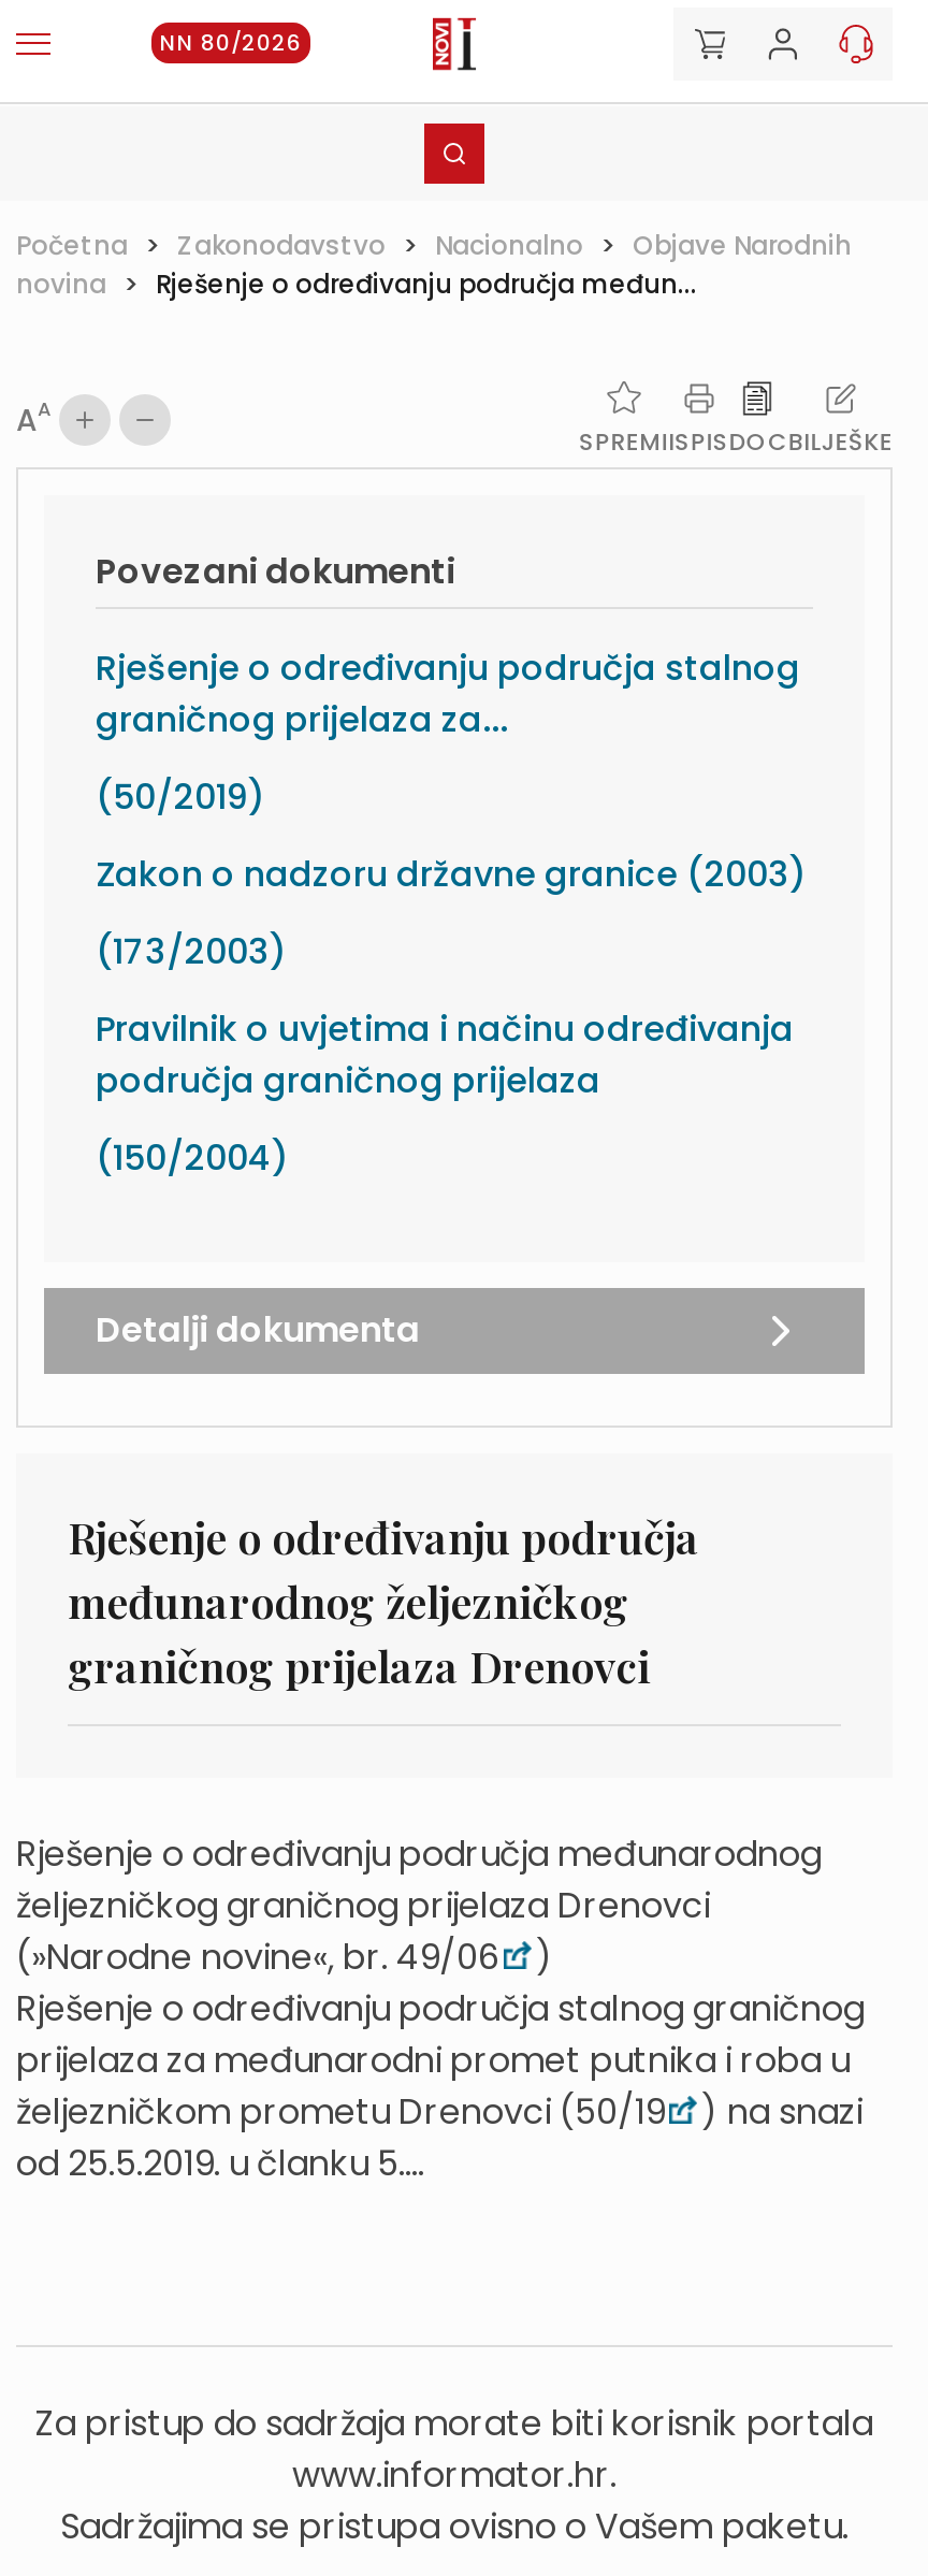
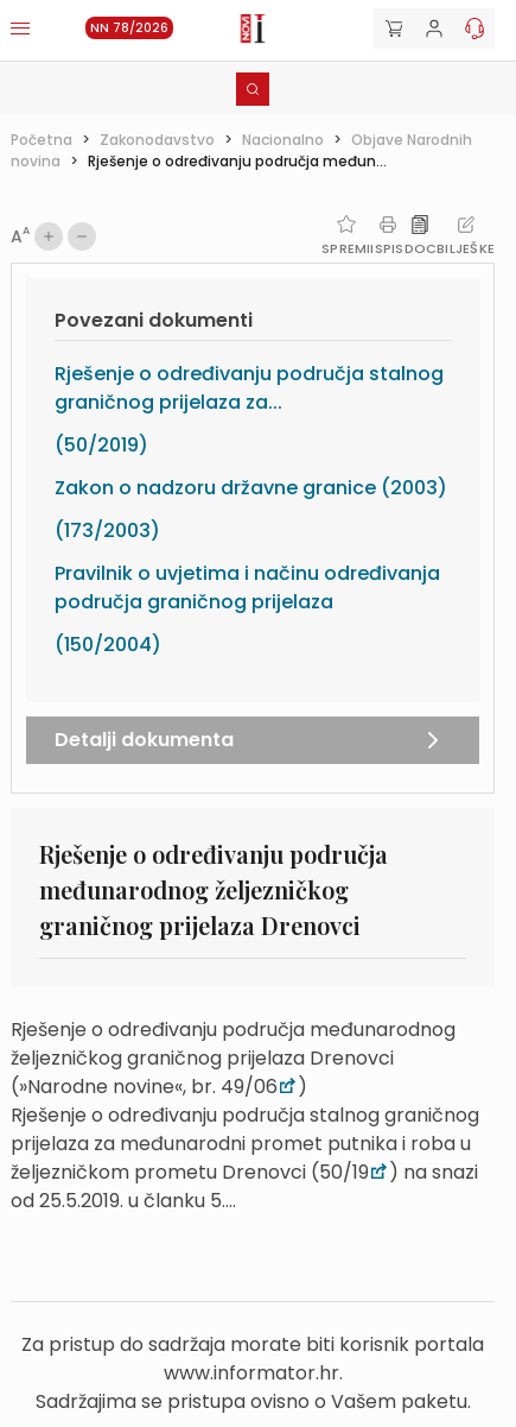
- NN 80/2026
+ NN 78/2026
